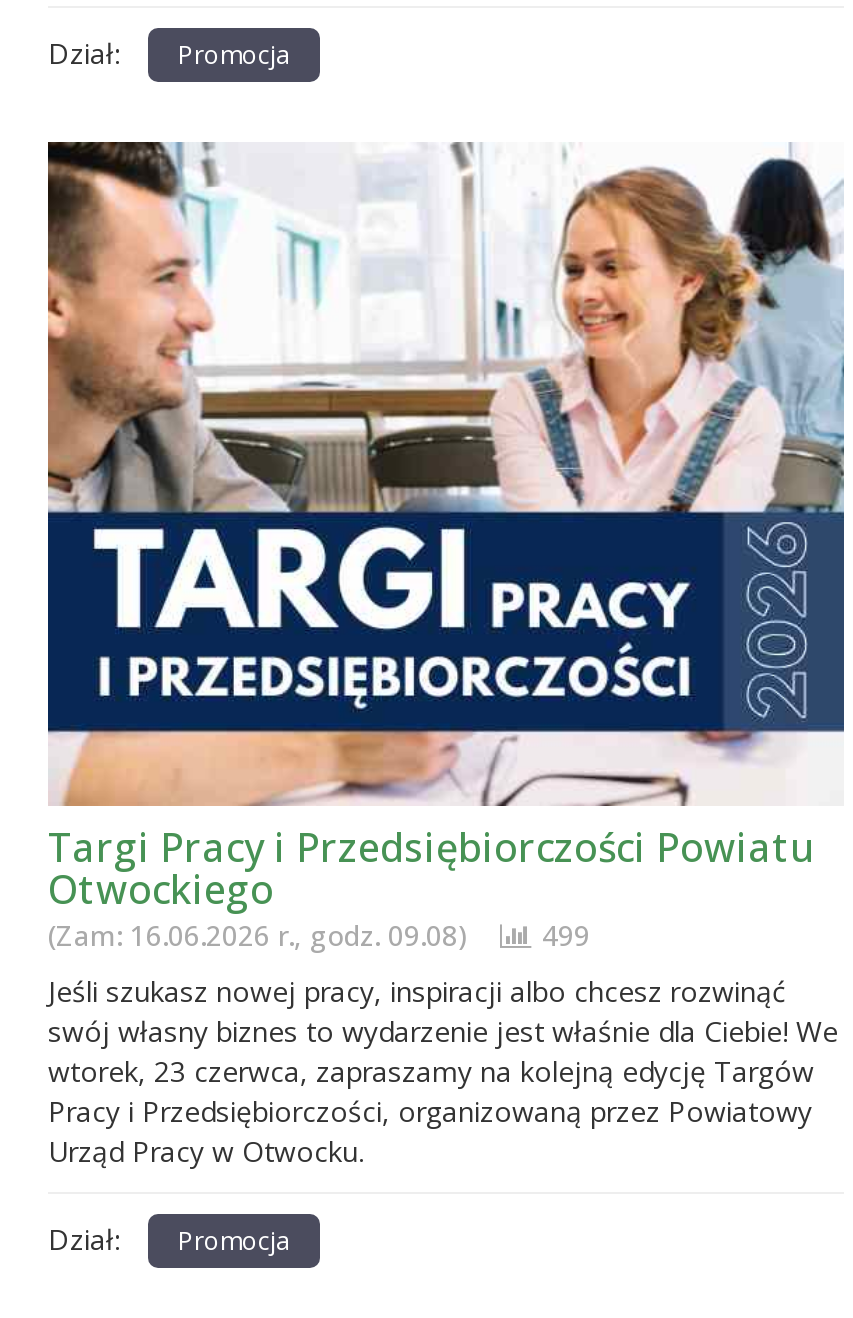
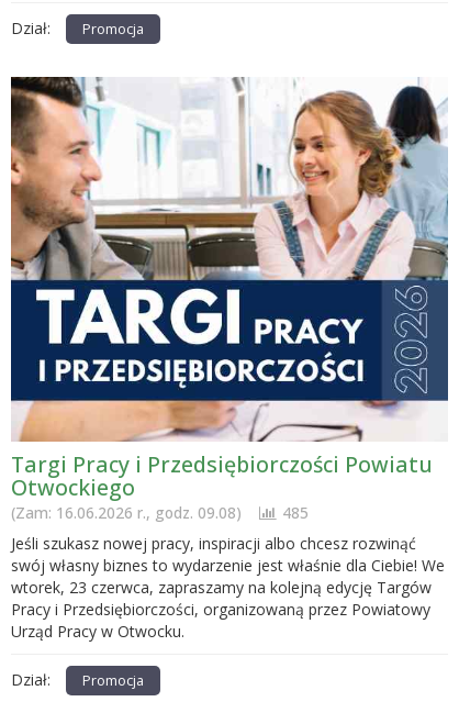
- (Zam: 16.06.2026 r., godz. 09.08) 499
+ (Zam: 16.06.2026 r., godz. 09.08) 485
